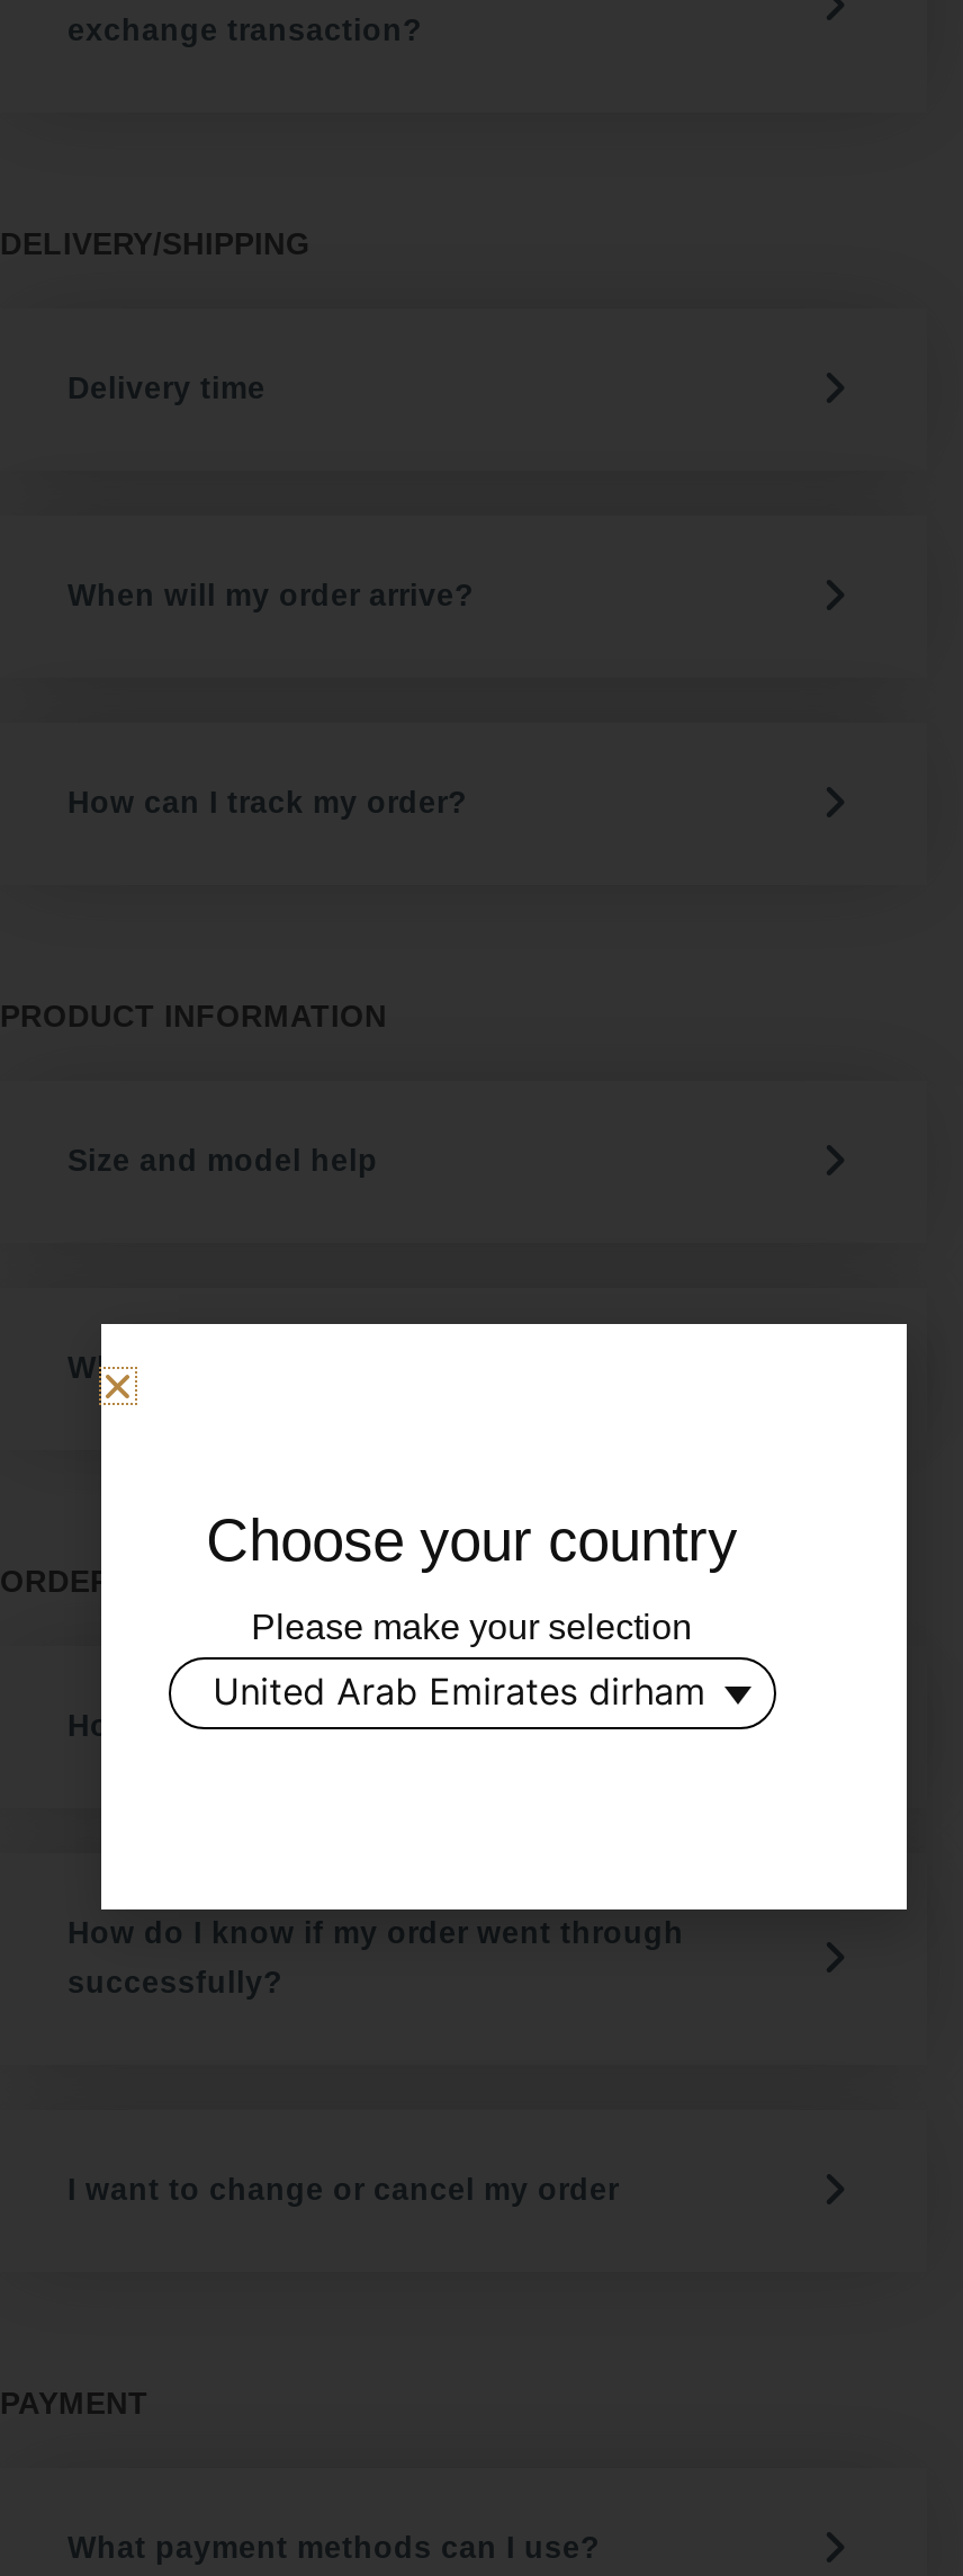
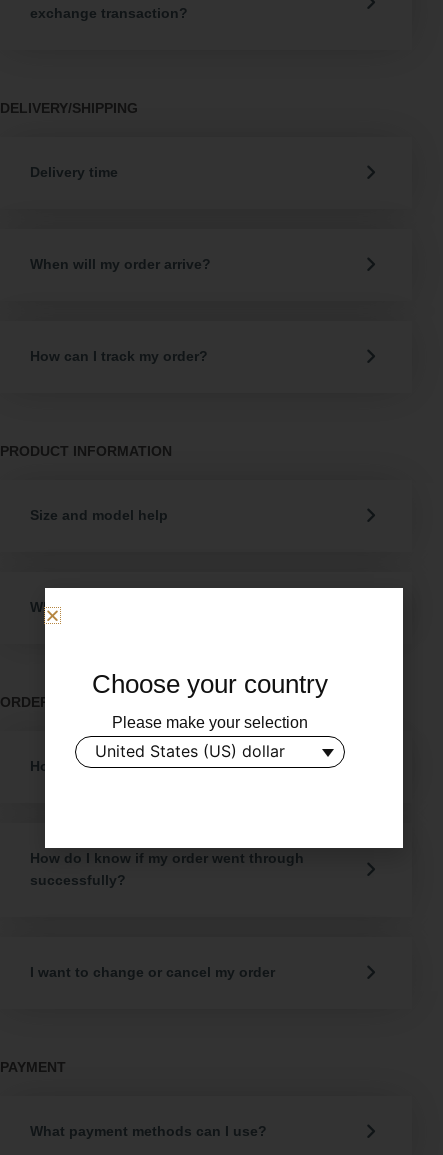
- United Arab Emirates dirham
+ United States (US) dollar
